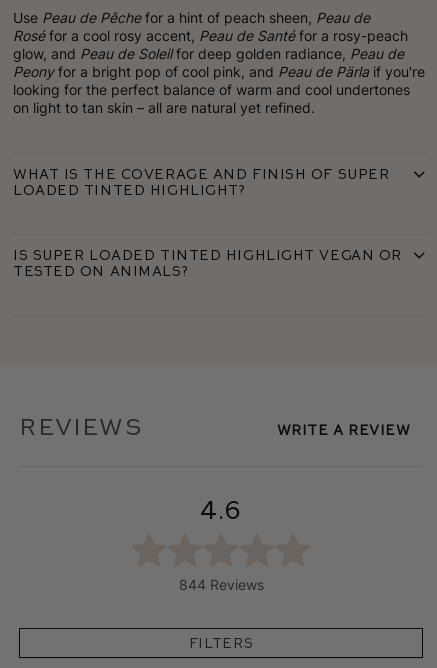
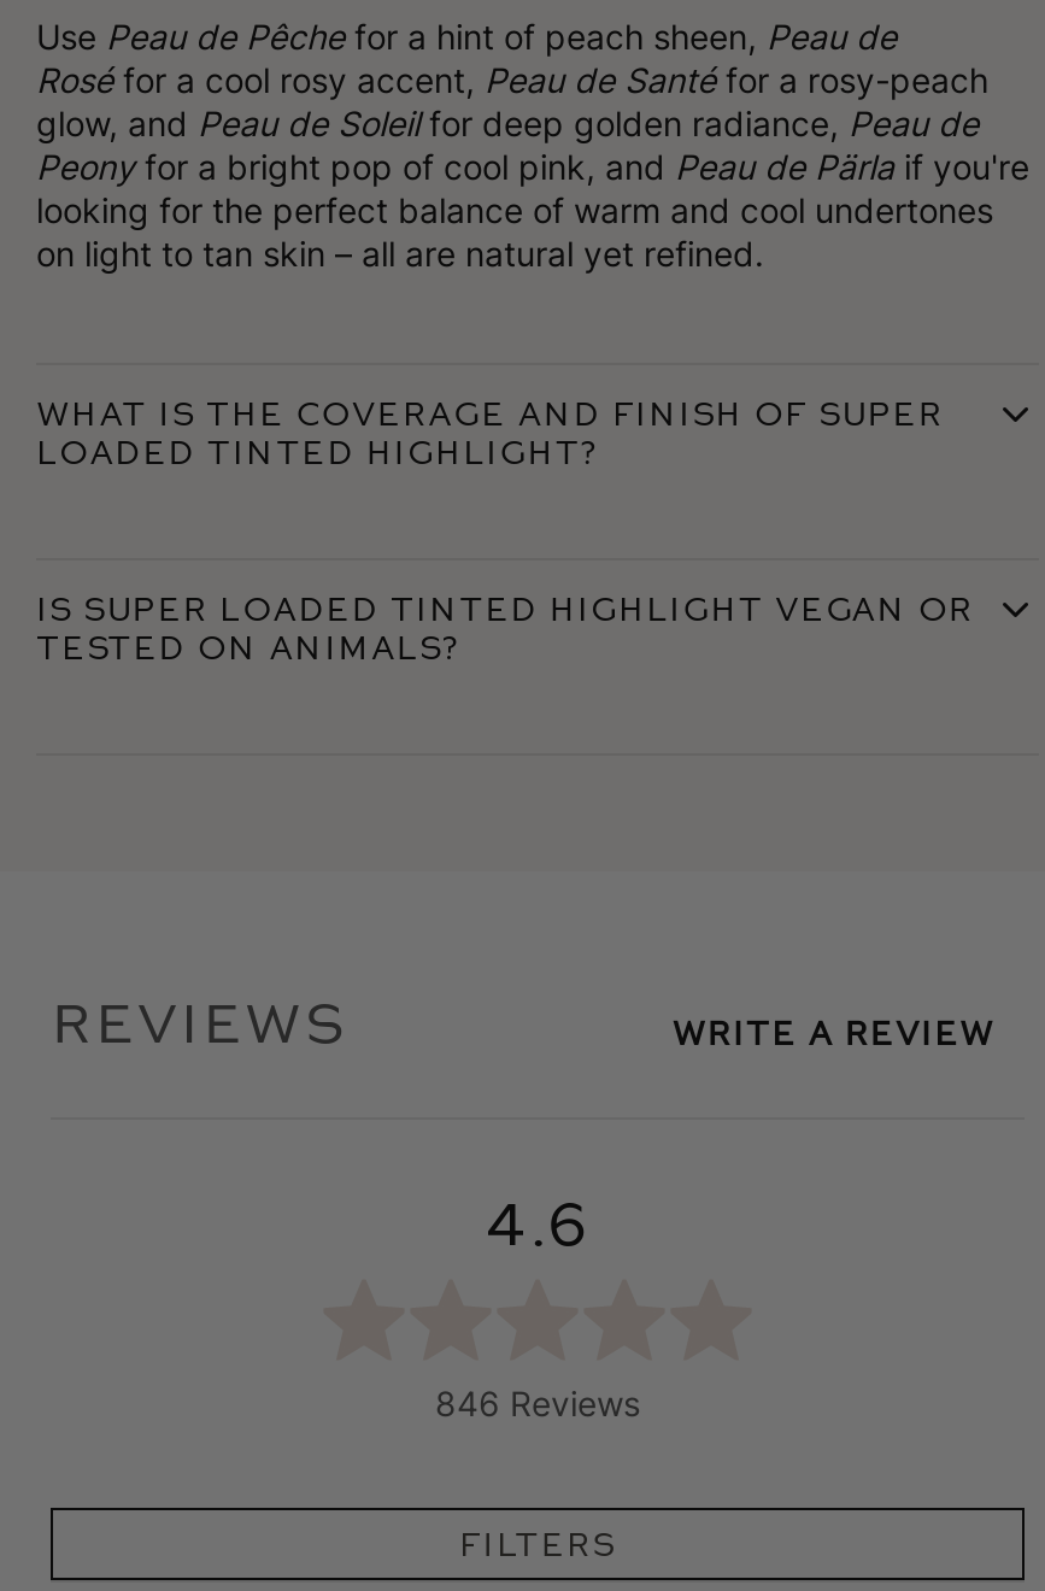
- 844 Reviews
+ 846 Reviews
